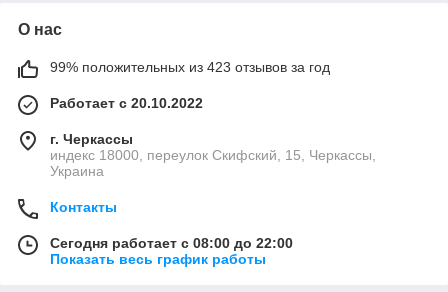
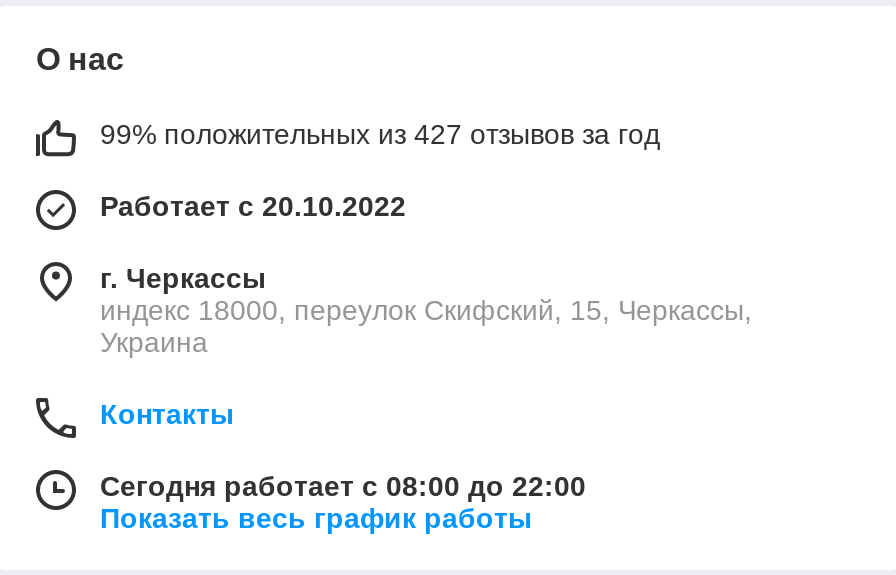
- 99% положительных из 423 отзывов за год
+ 99% положительных из 427 отзывов за год
